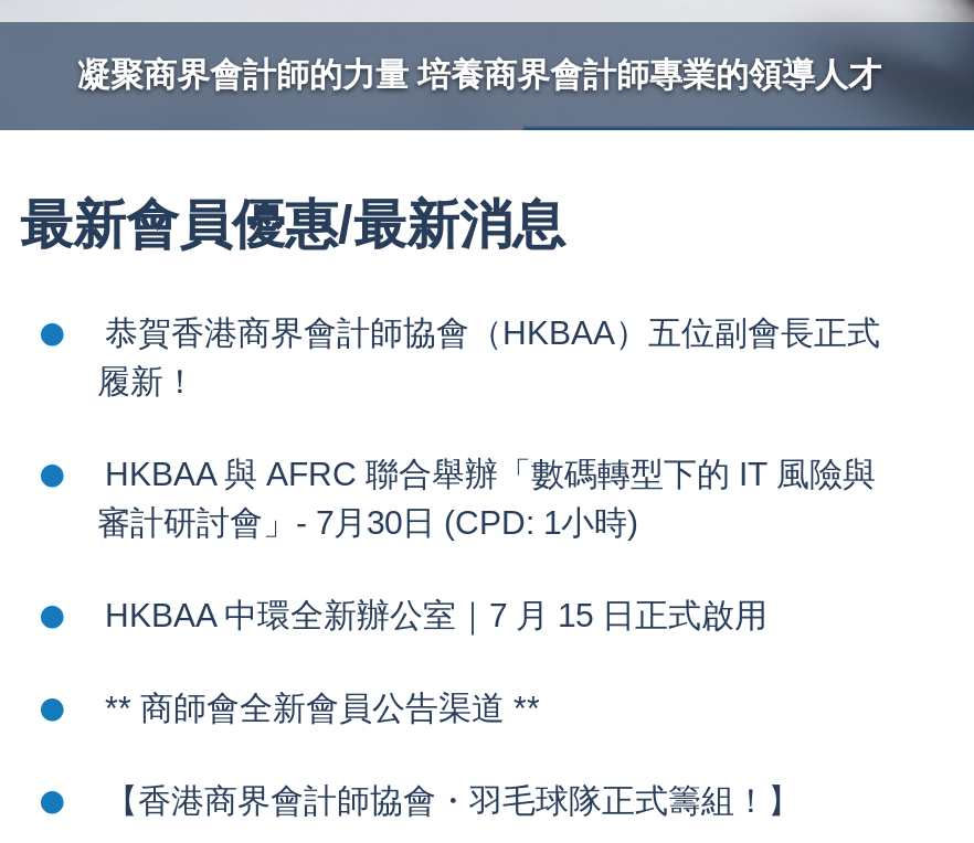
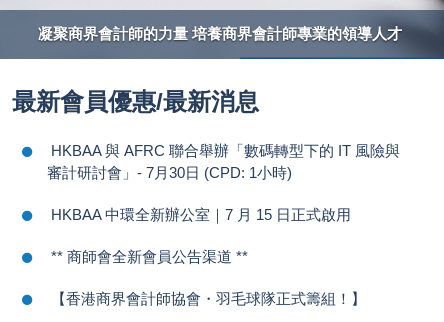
- 恭賀香港商界會計師協會（HKBAA）五位副會長正式
- 履新！
